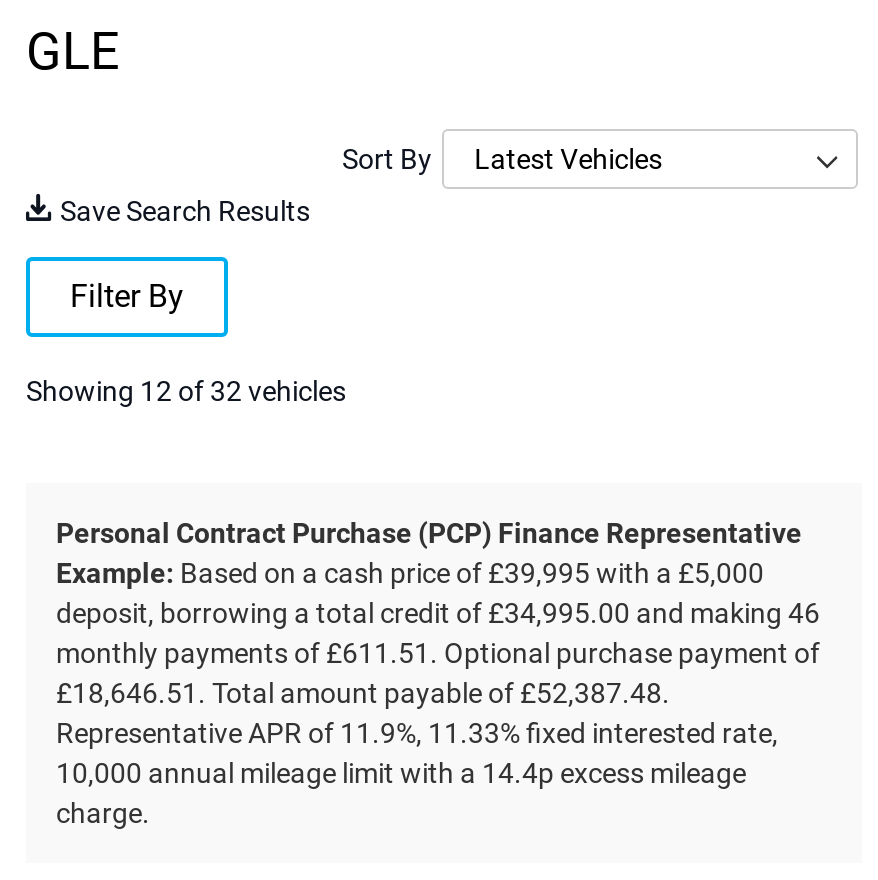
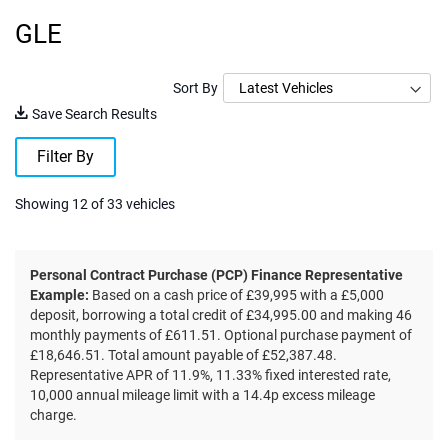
- Showing 12 of 32 vehicles
+ Showing 12 of 33 vehicles
